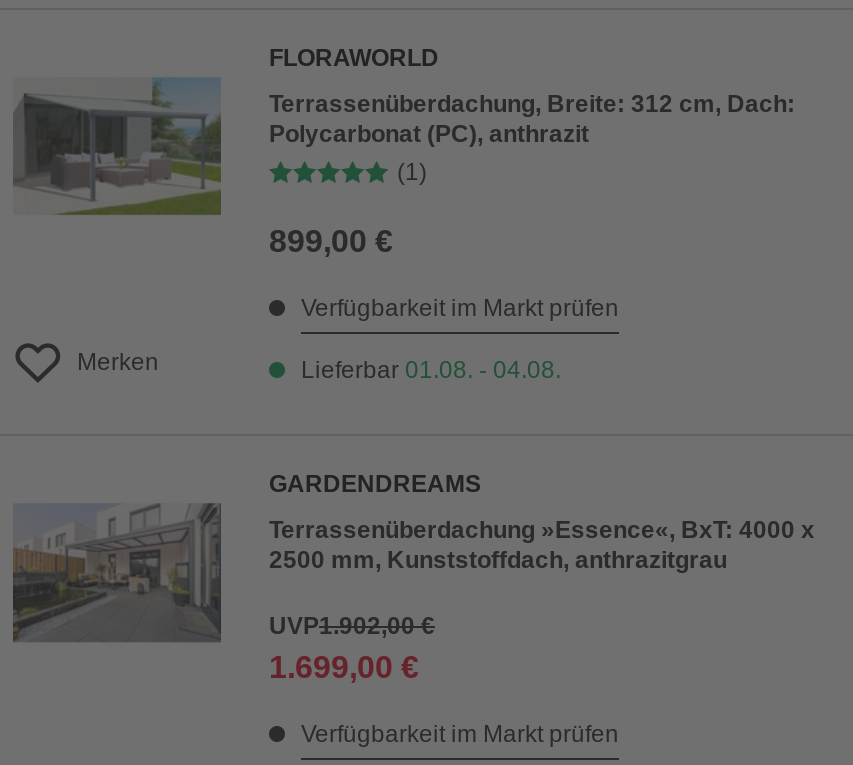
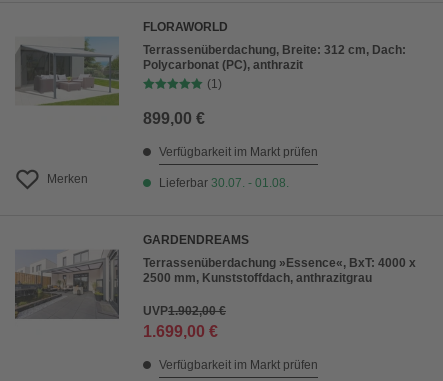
- Lieferbar 01.08. - 04.08.
+ Lieferbar 30.07. - 01.08.
